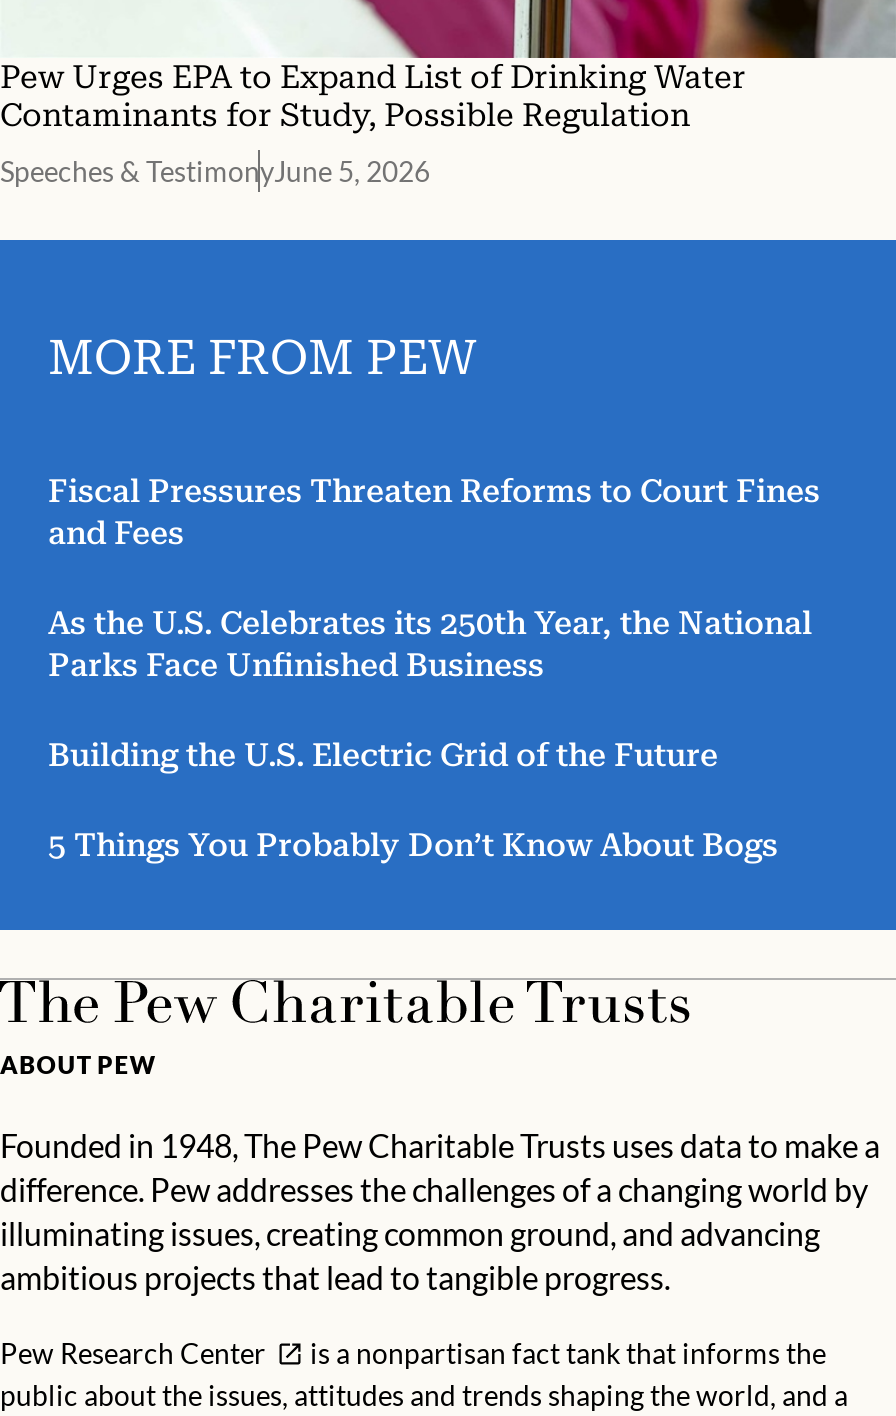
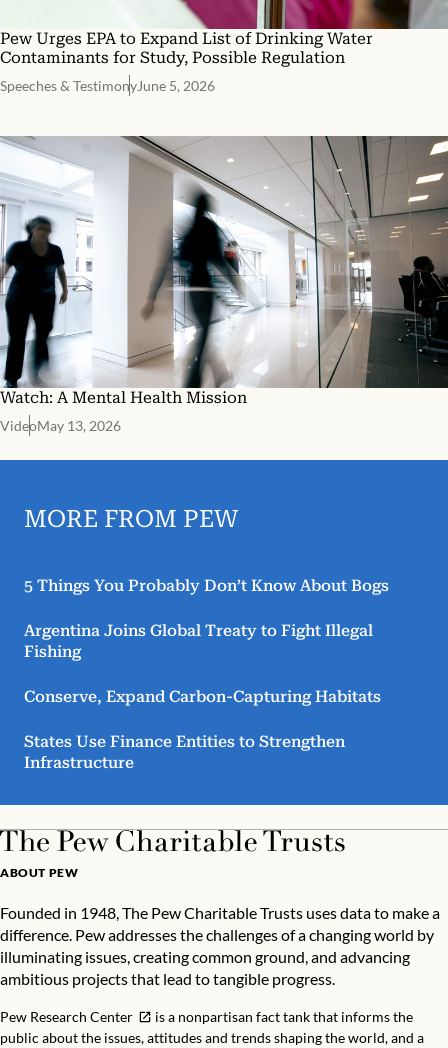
+ [image]
+ Watch: A Mental Health Mission
+ VideoMay 13, 2026

- Fiscal Pressures Threaten Reforms to Court Fines
- and Fees
- As the U.S. Celebrates its 250th Year, the National
- Parks Face Unfinished Business
- Building the U.S. Electric Grid of the Future

+ Argentina Joins Global Treaty to Fight Illegal
+ Fishing
+ Conserve, Expand Carbon-Capturing Habitats
+ States Use Finance Entities to Strengthen
+ Infrastructure
